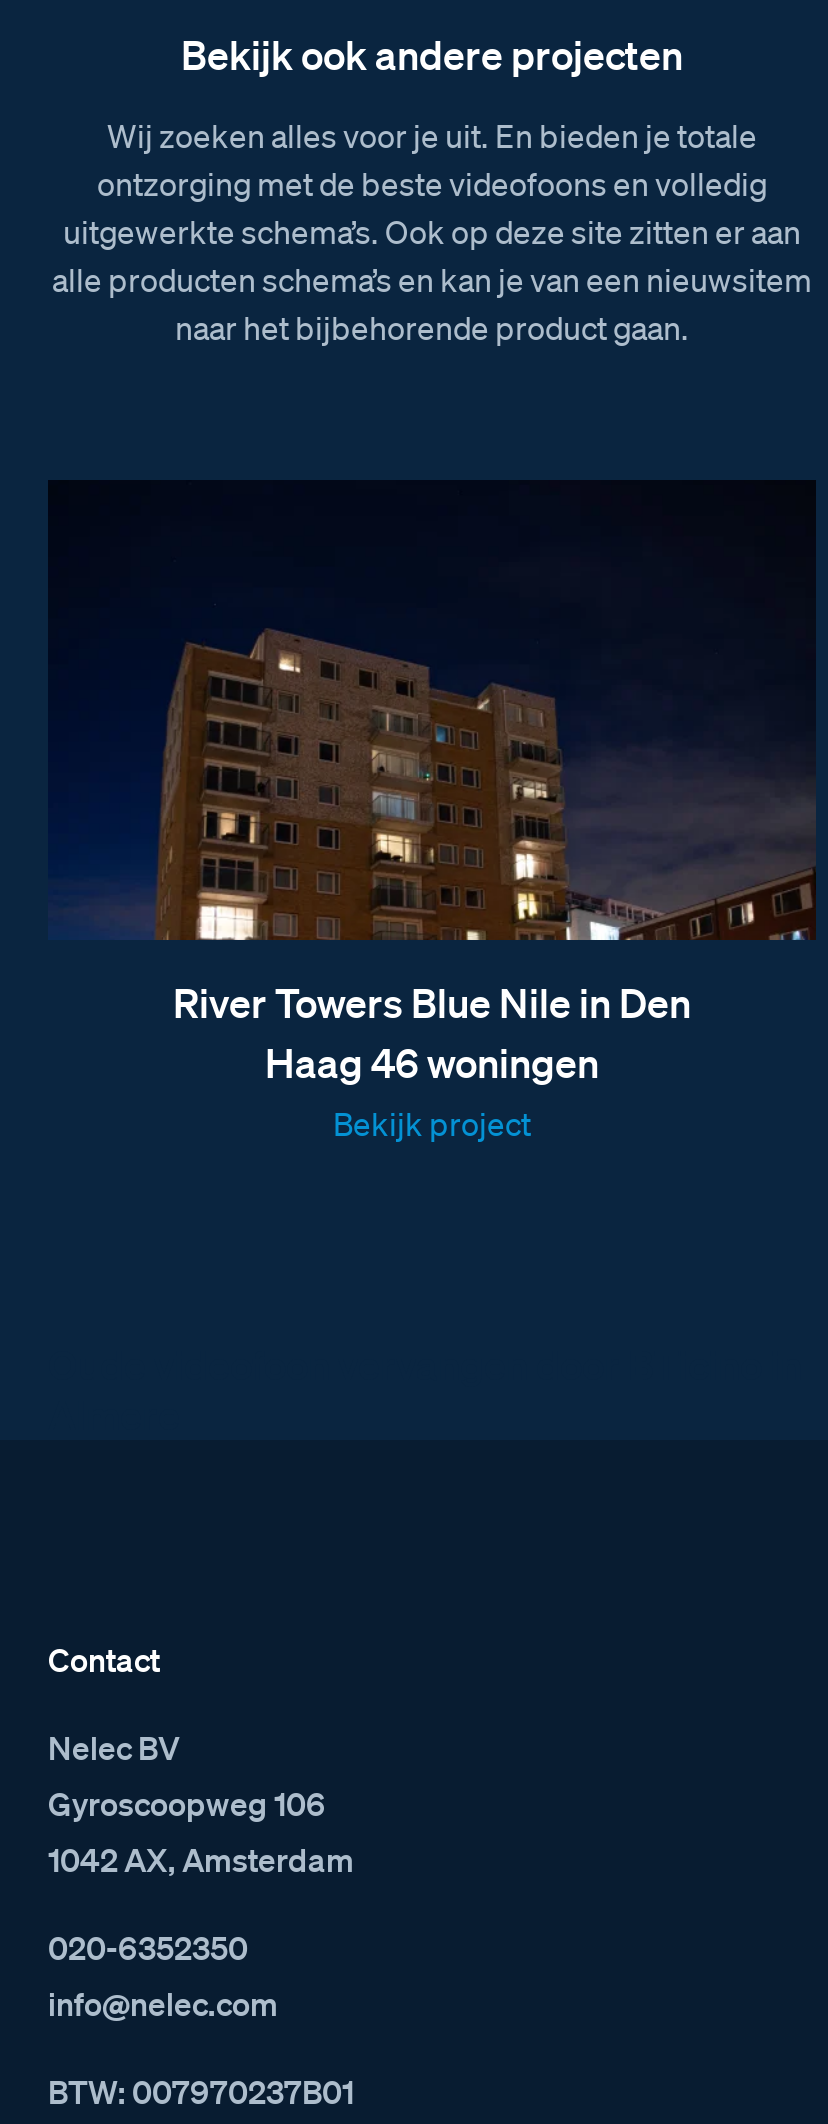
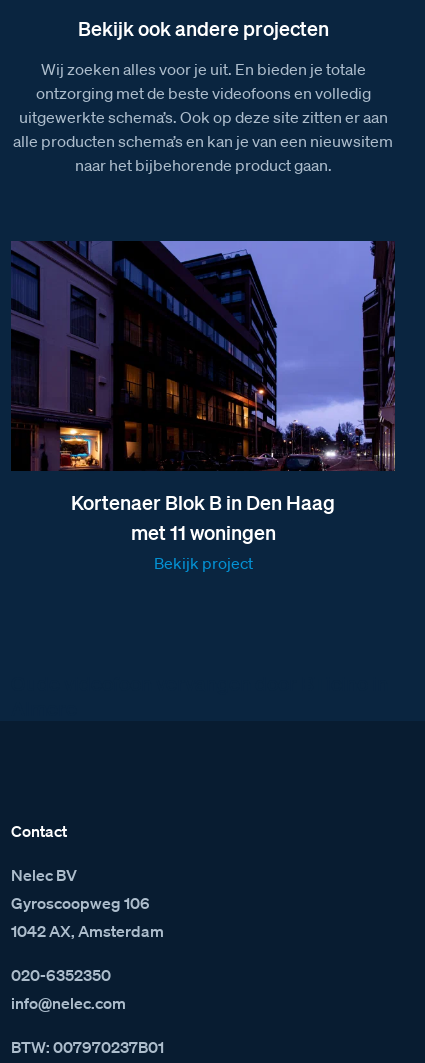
- [image]
- River Towers Blue Nile in Den
- Haag 46 woningen
+ [image]
+ Kortenaer Blok B in Den Haag
+ met 11 woningen
